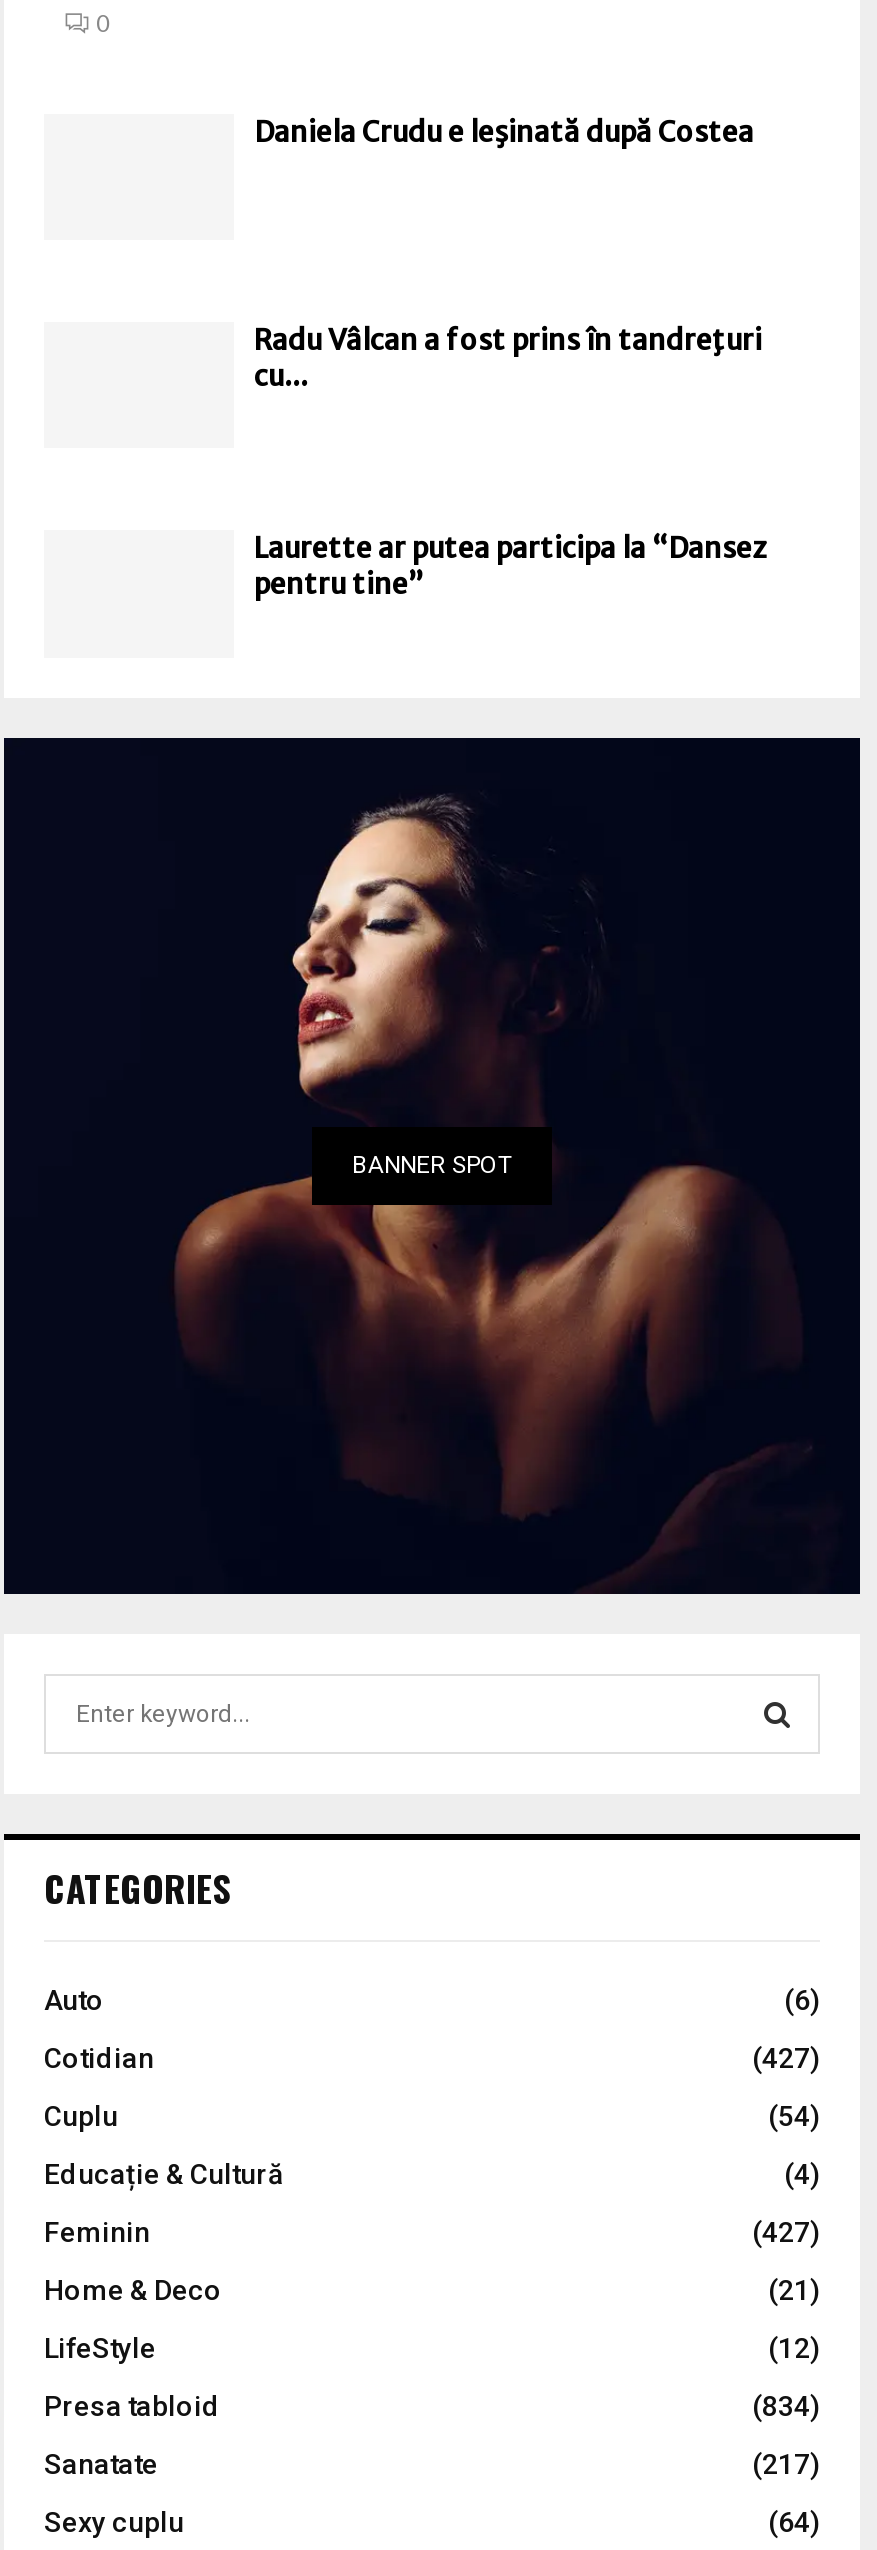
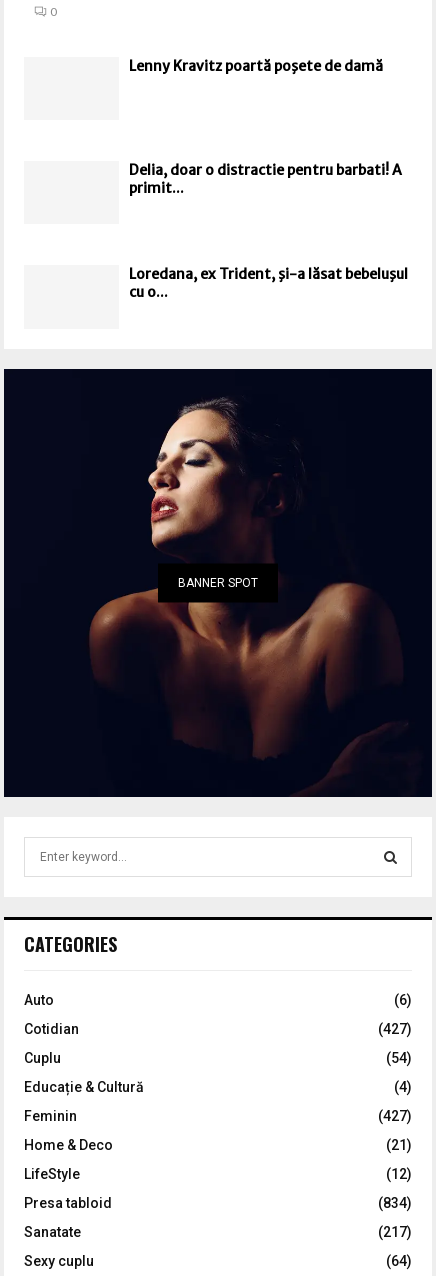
- Daniela Crudu e leşinată după Costea
+ Lenny Kravitz poartă poşete de damă

- Radu Vâlcan a fost prins în tandreţuri
- cu...
+ Delia, doar o distractie pentru barbati! A
+ primit...

- Laurette ar putea participa la “Dansez
- pentru tine”
+ Loredana, ex Trident, şi-a lăsat bebeluşul
+ cu o...
